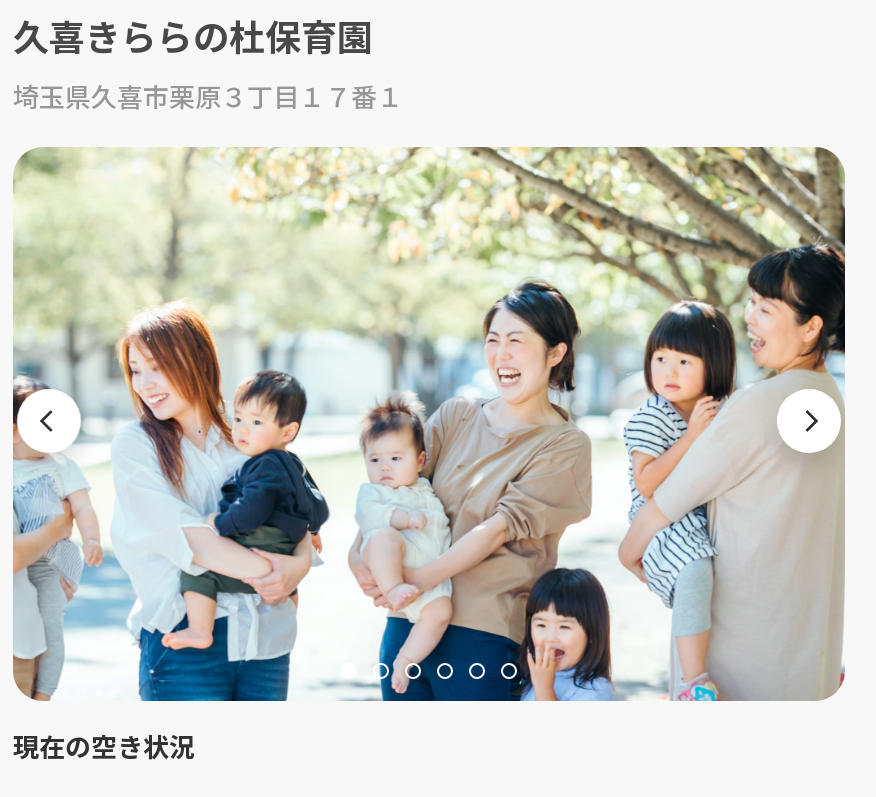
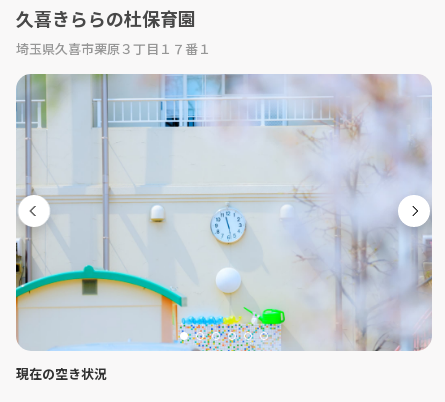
- [image]
+ [image]
